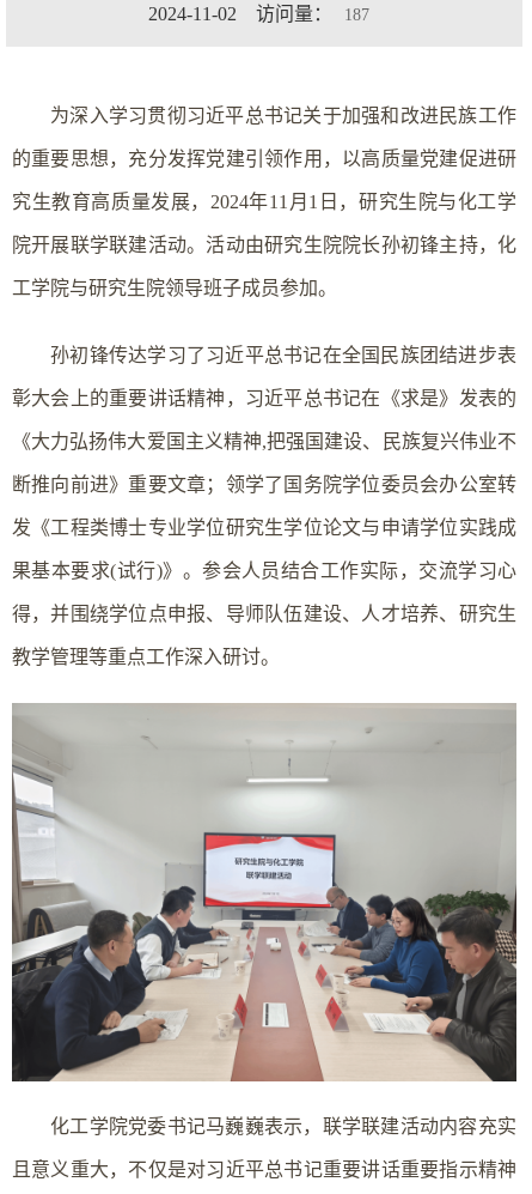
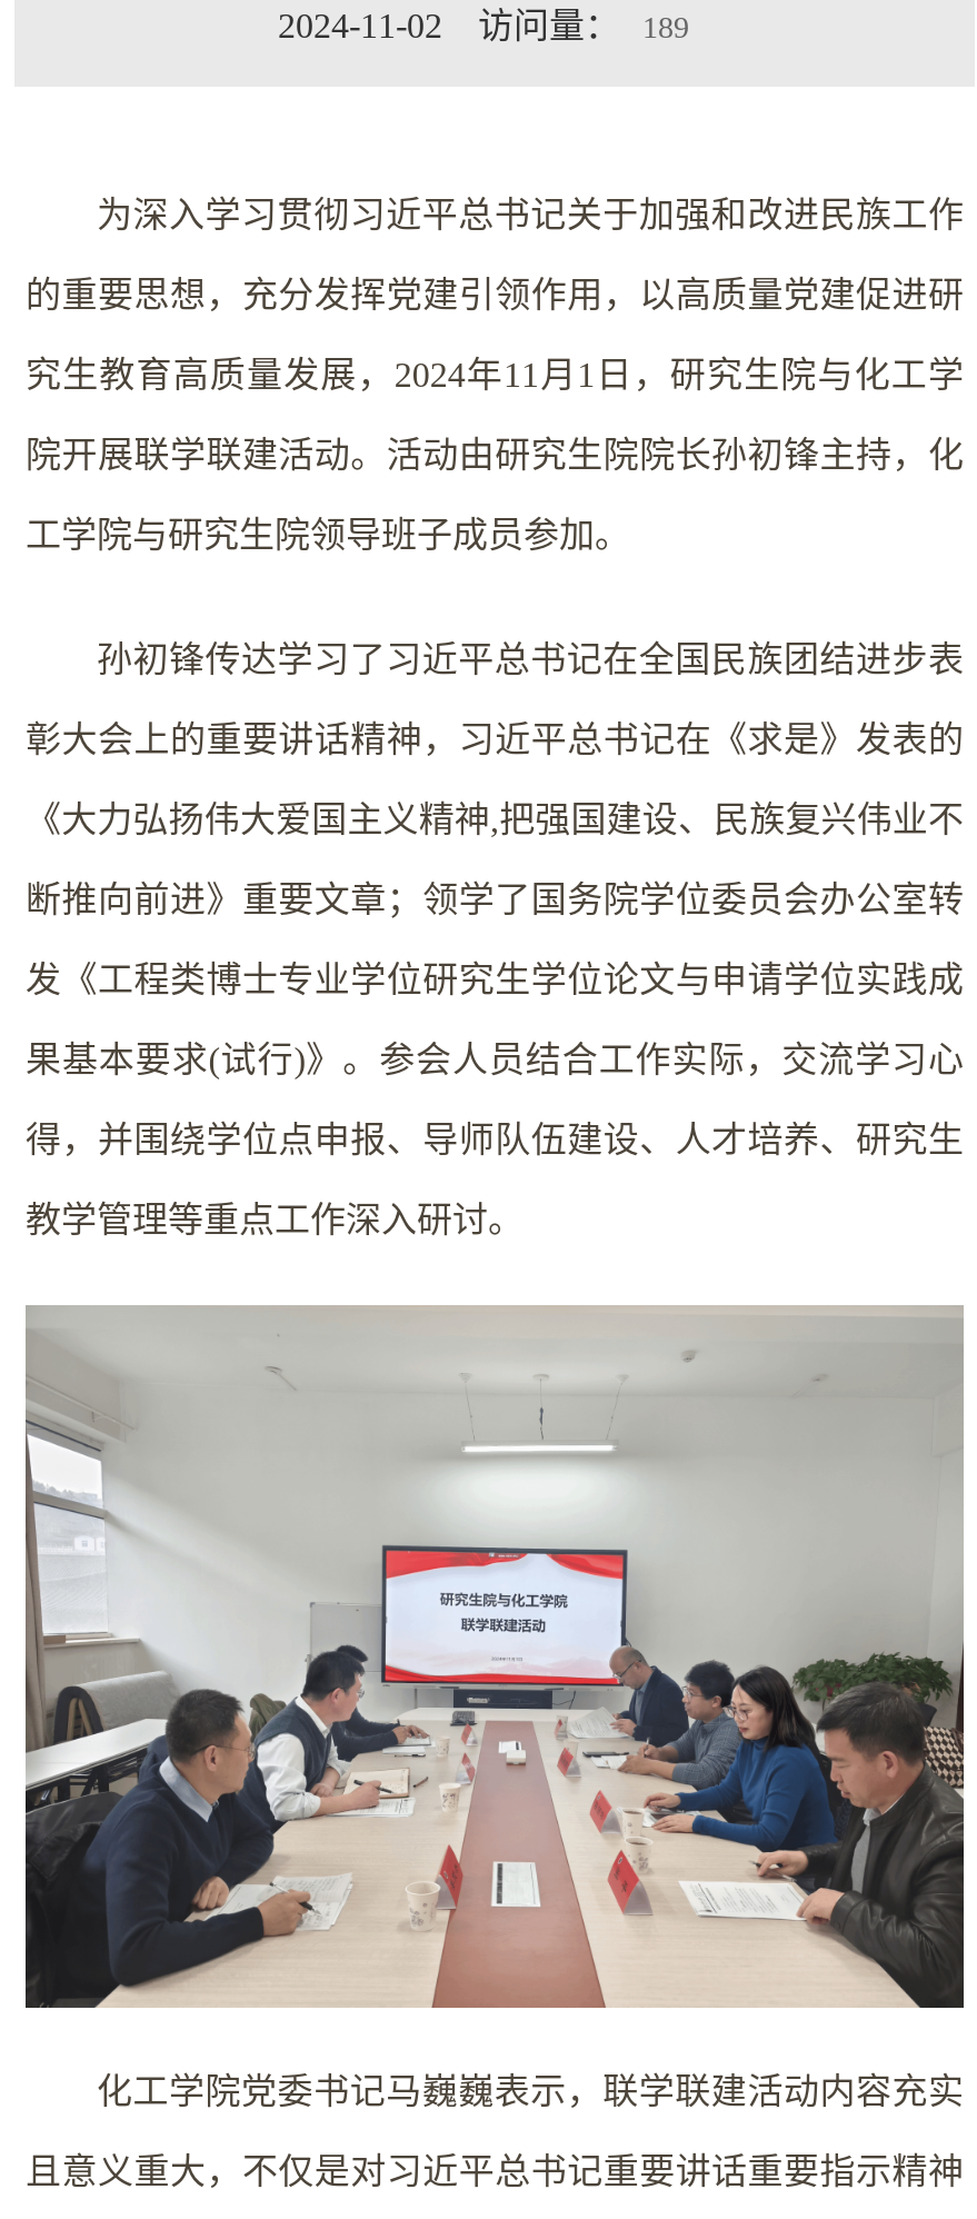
- 2024-11-02 访问量： 187
+ 2024-11-02 访问量： 189
